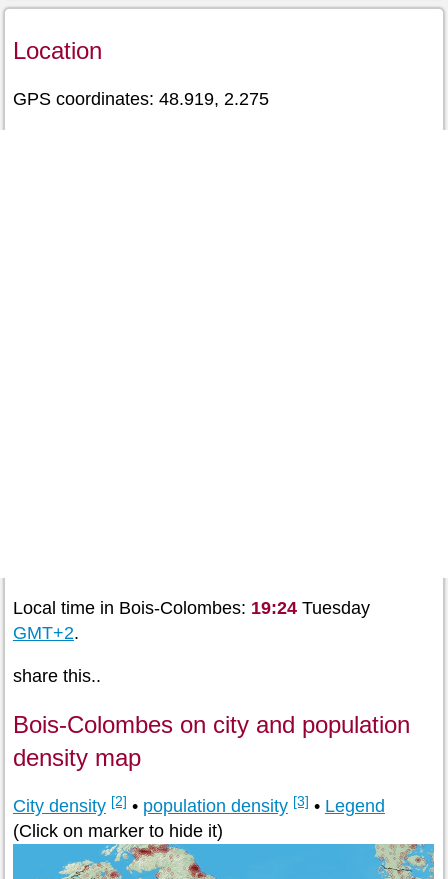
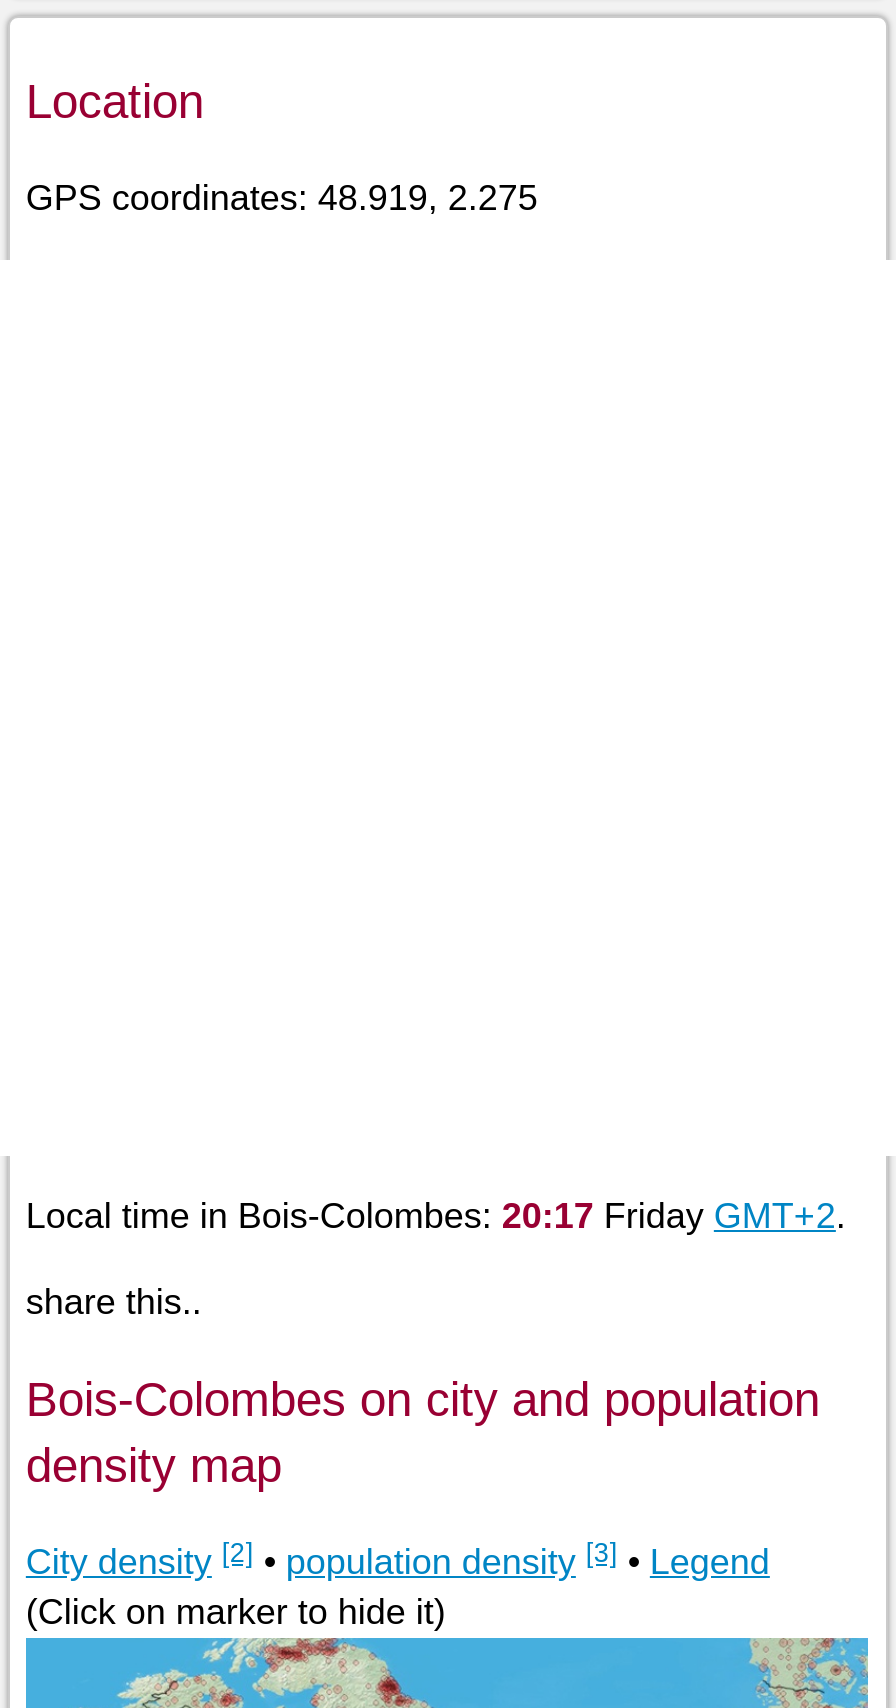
- Local time in Bois-Colombes: 19:24 Tuesday
- GMT+2.
+ Local time in Bois-Colombes: 20:17 Friday GMT+2.
